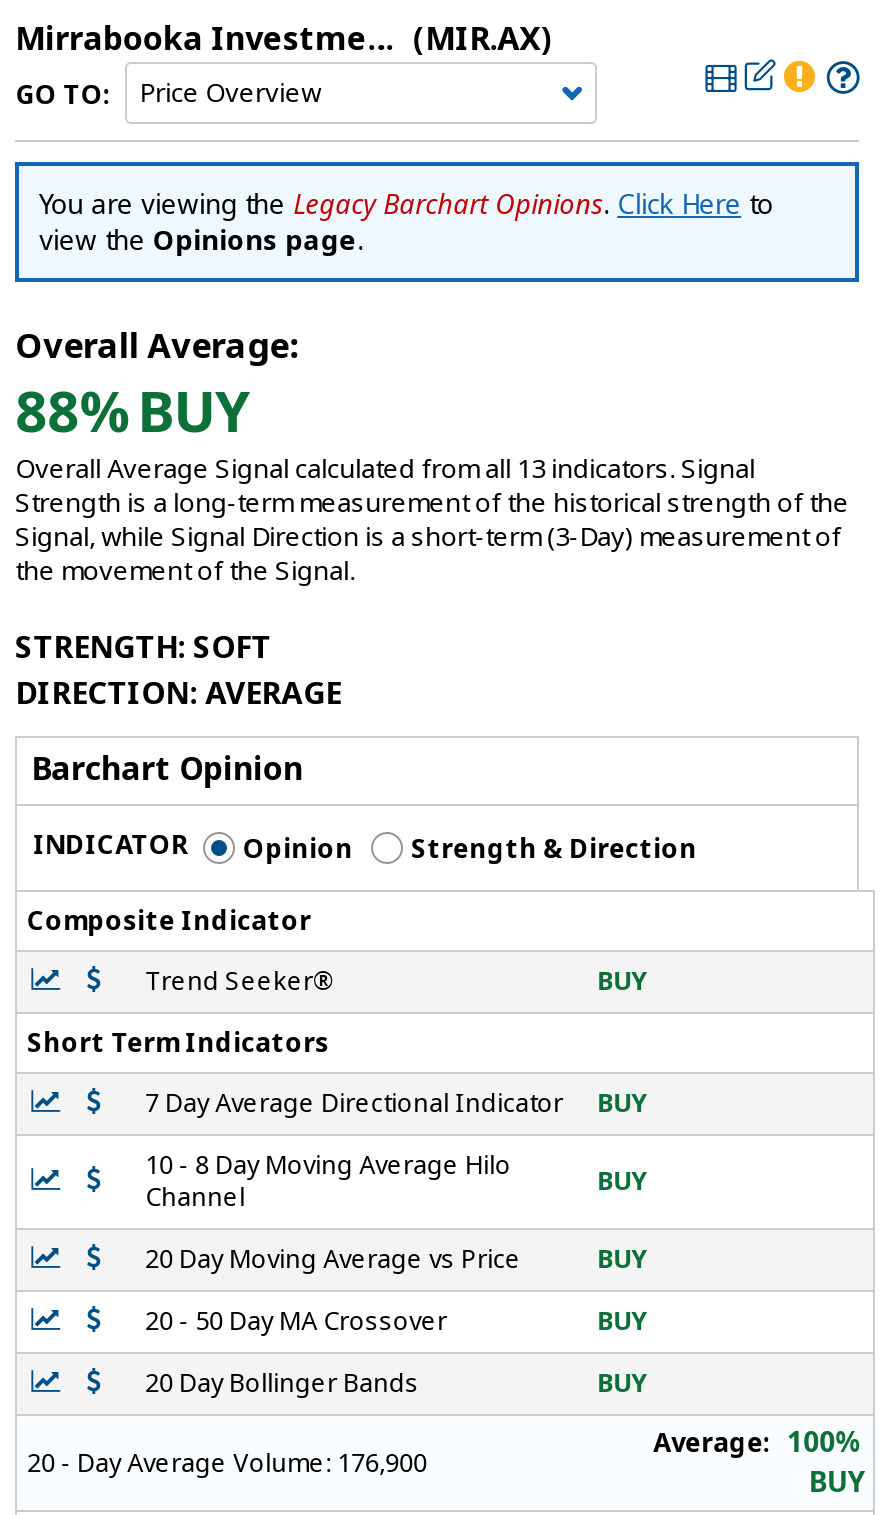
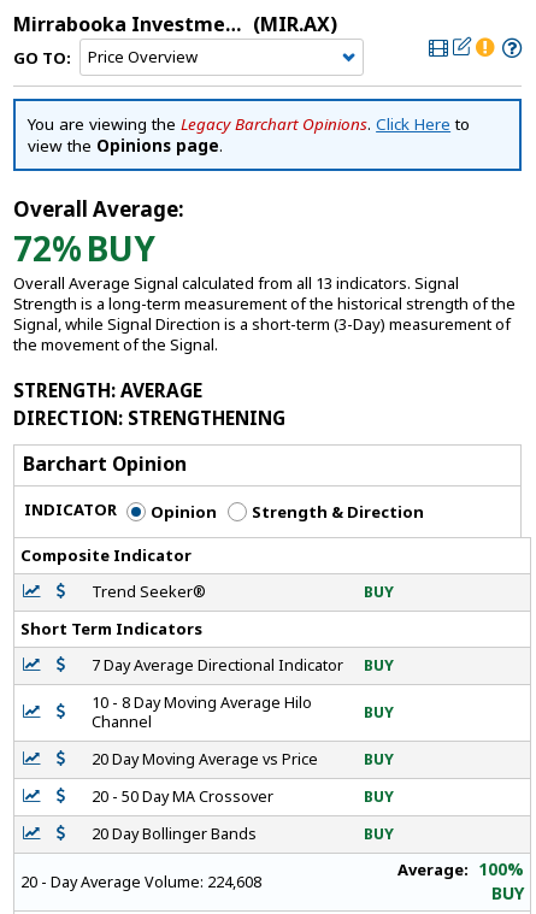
- 88% BUY
+ 72% BUY

- STRENGTH: SOFT
+ STRENGTH: AVERAGE

- DIRECTION: AVERAGE
+ DIRECTION: STRENGTHENING

- 20 - Day Average Volume: 176,900
+ 20 - Day Average Volume: 224,608
